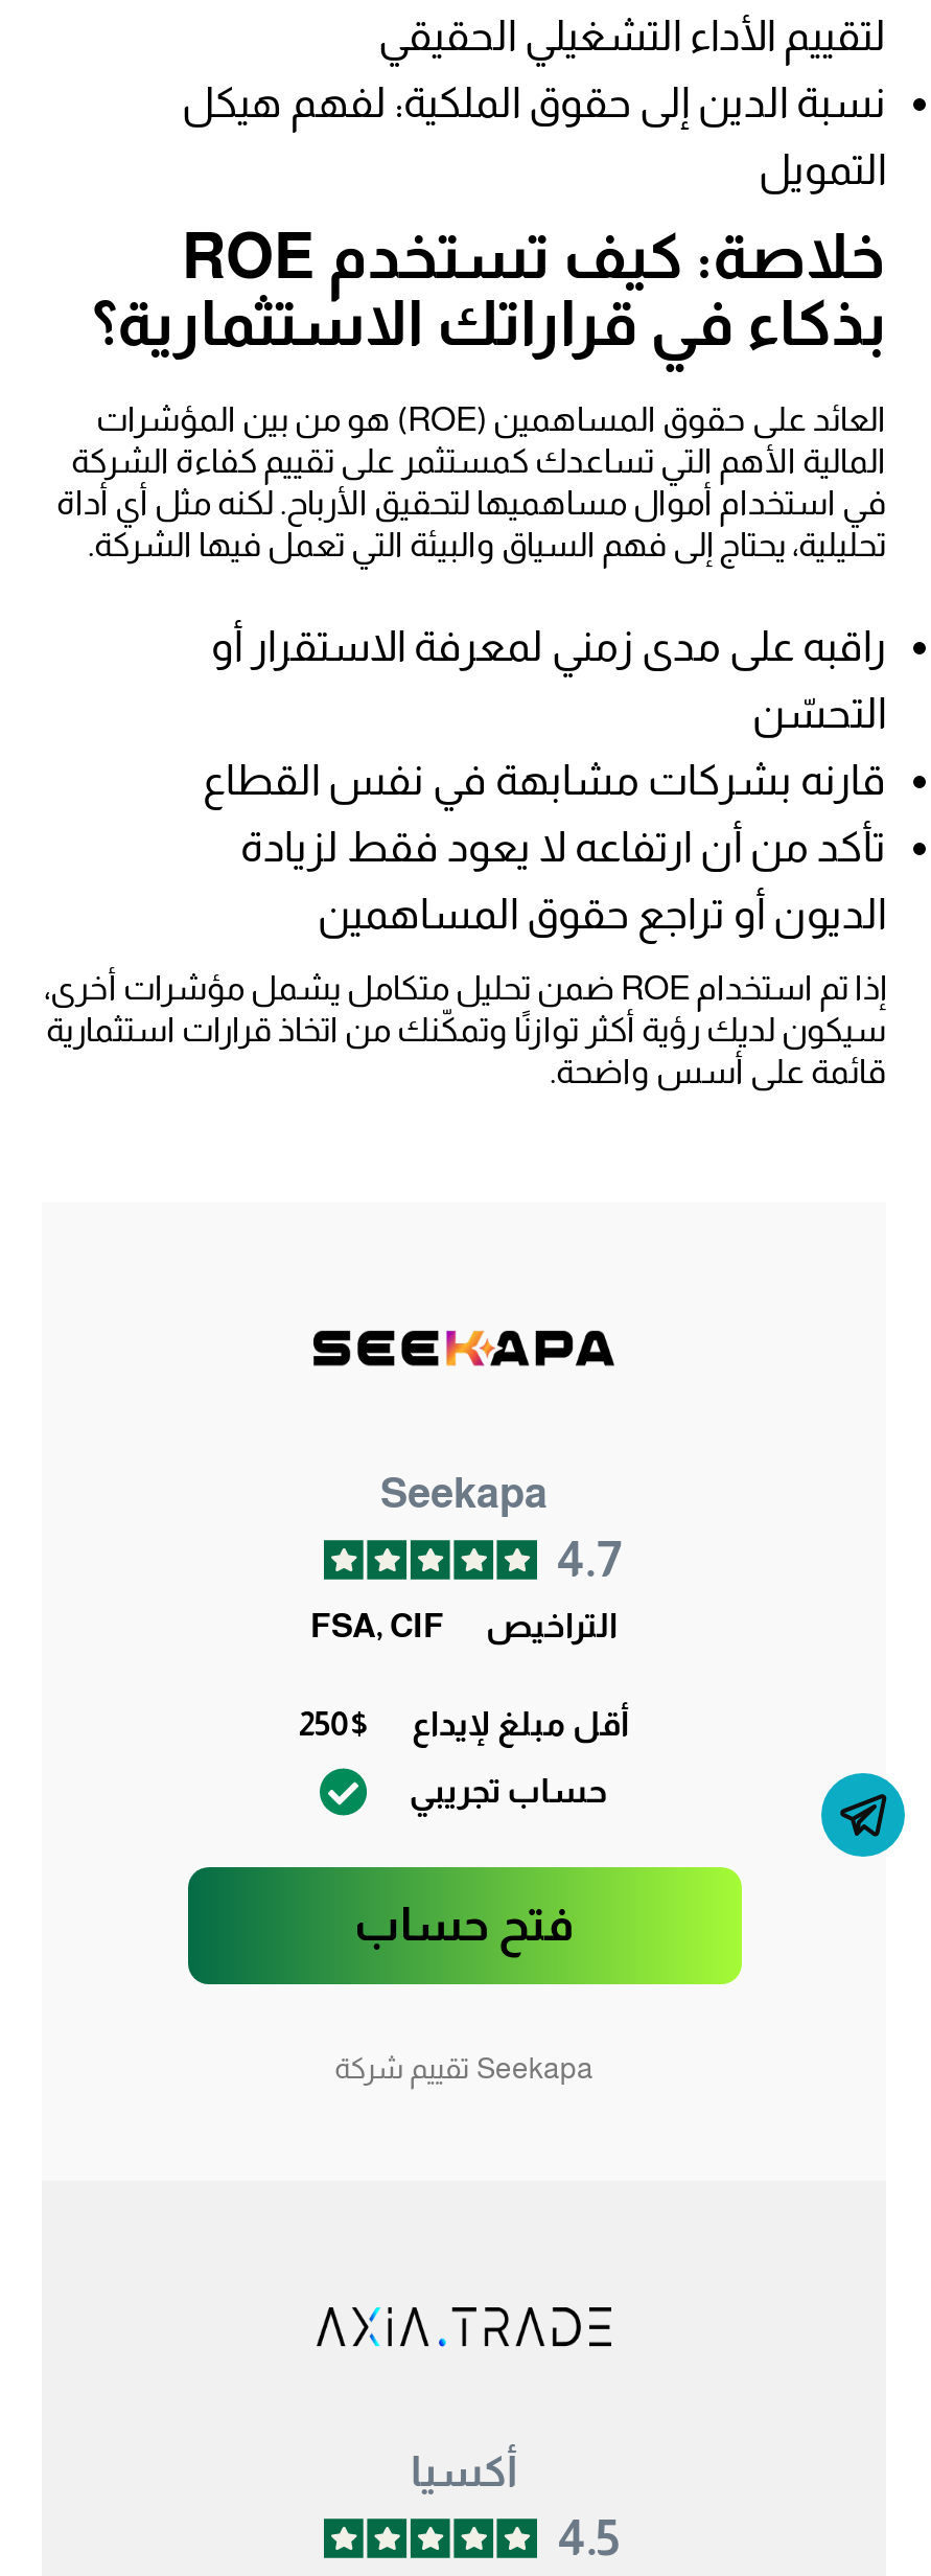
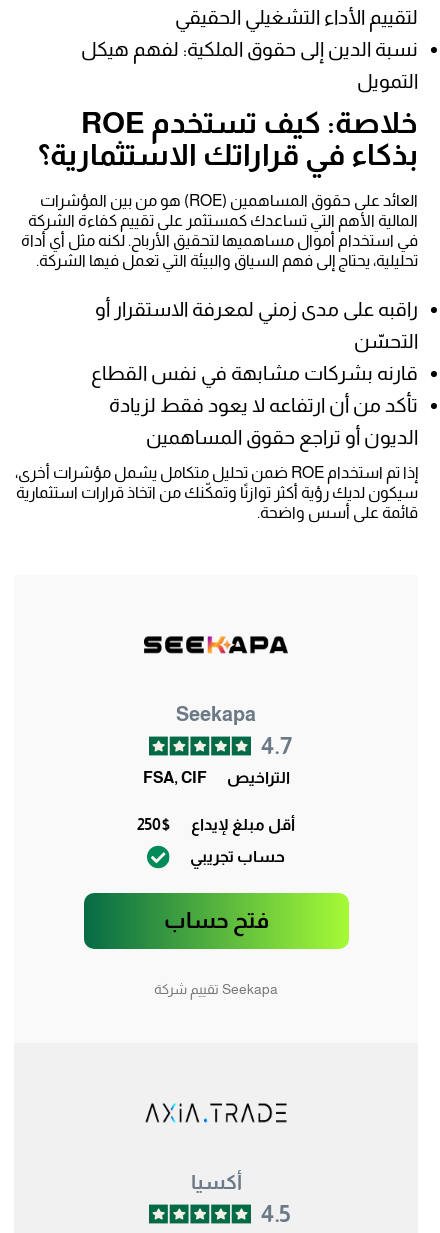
- [image]
